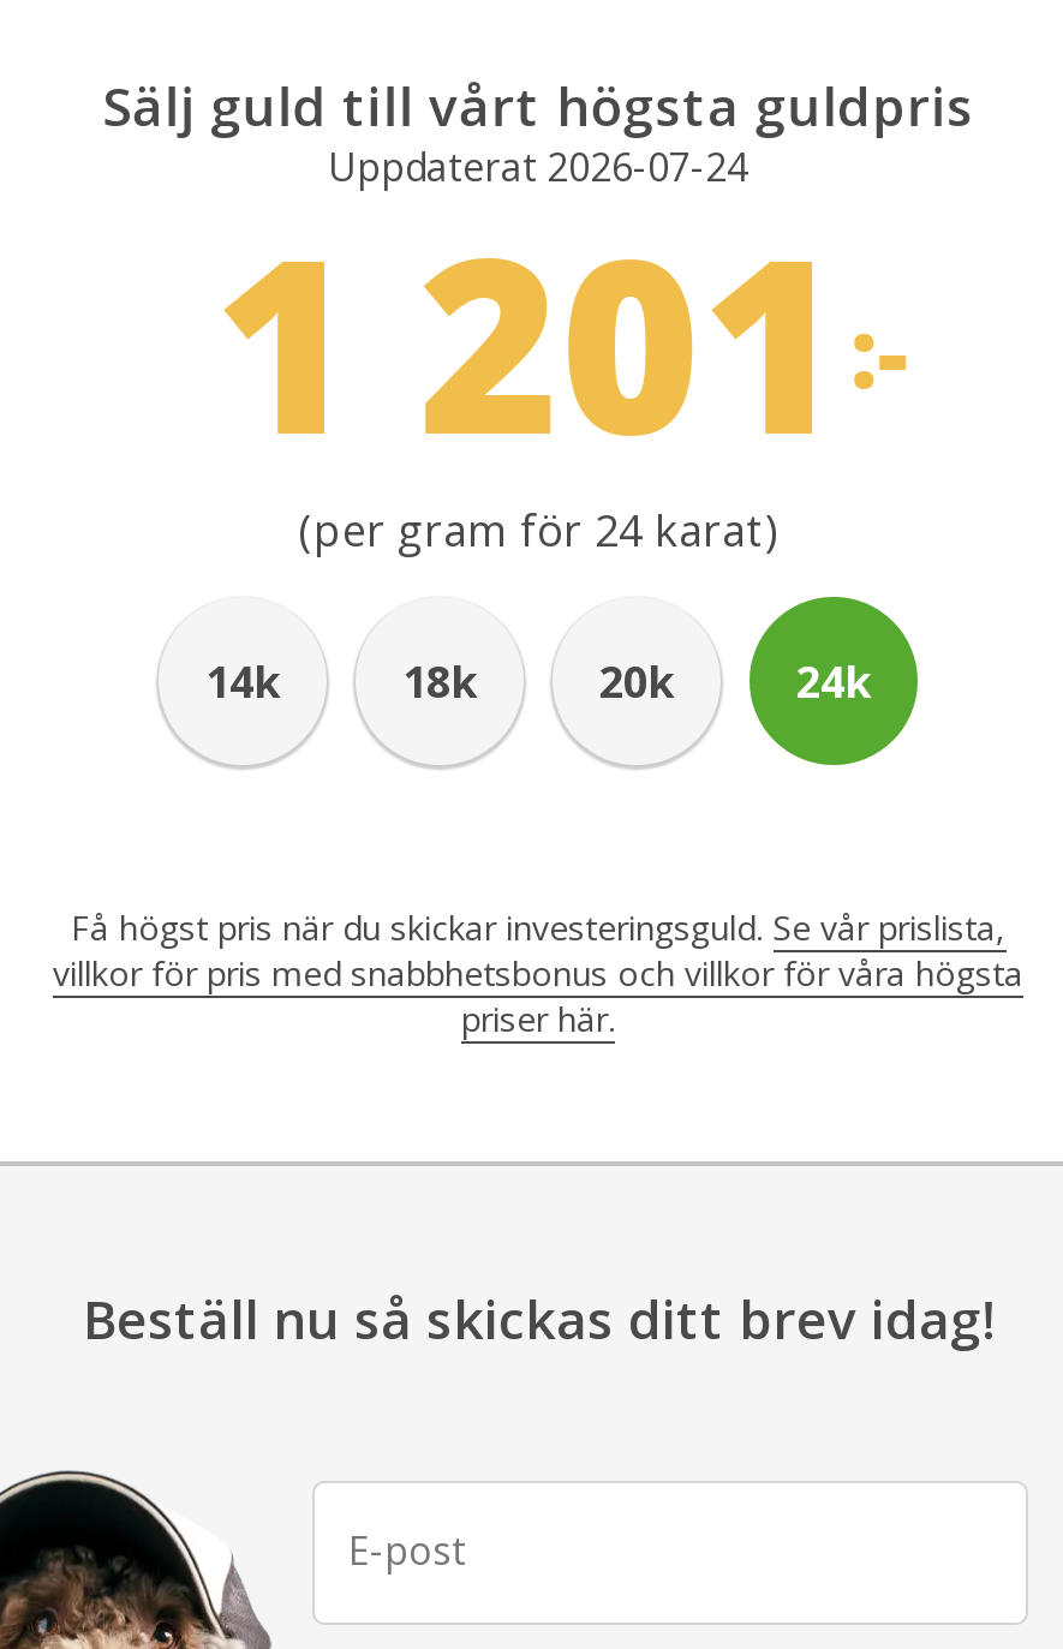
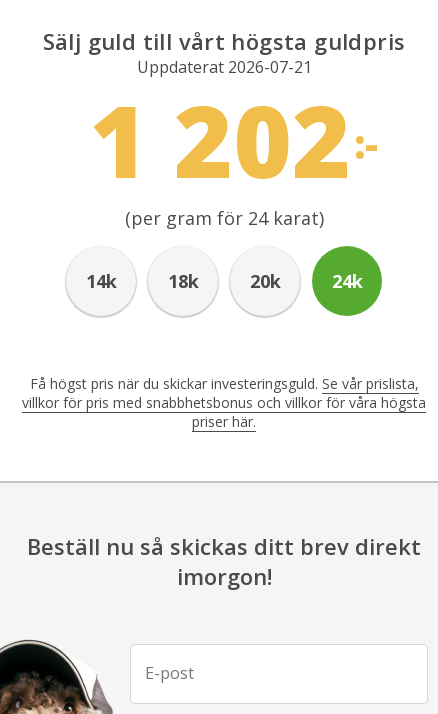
- Uppdaterat 2026-07-24
+ Uppdaterat 2026-07-21

- 1 201 :-
+ 1 202 :-

- Beställ nu så skickas ditt brev idag!
+ Beställ nu så skickas ditt brev direkt
+ imorgon!
